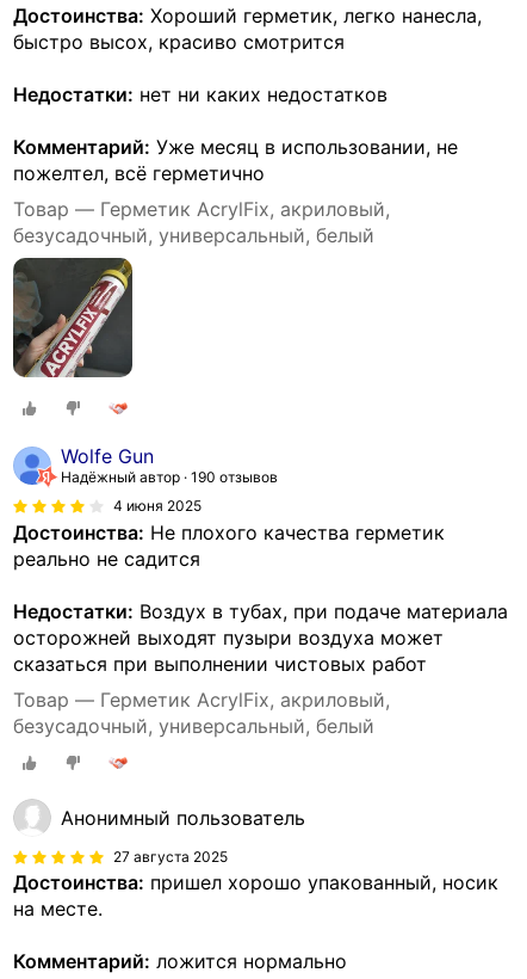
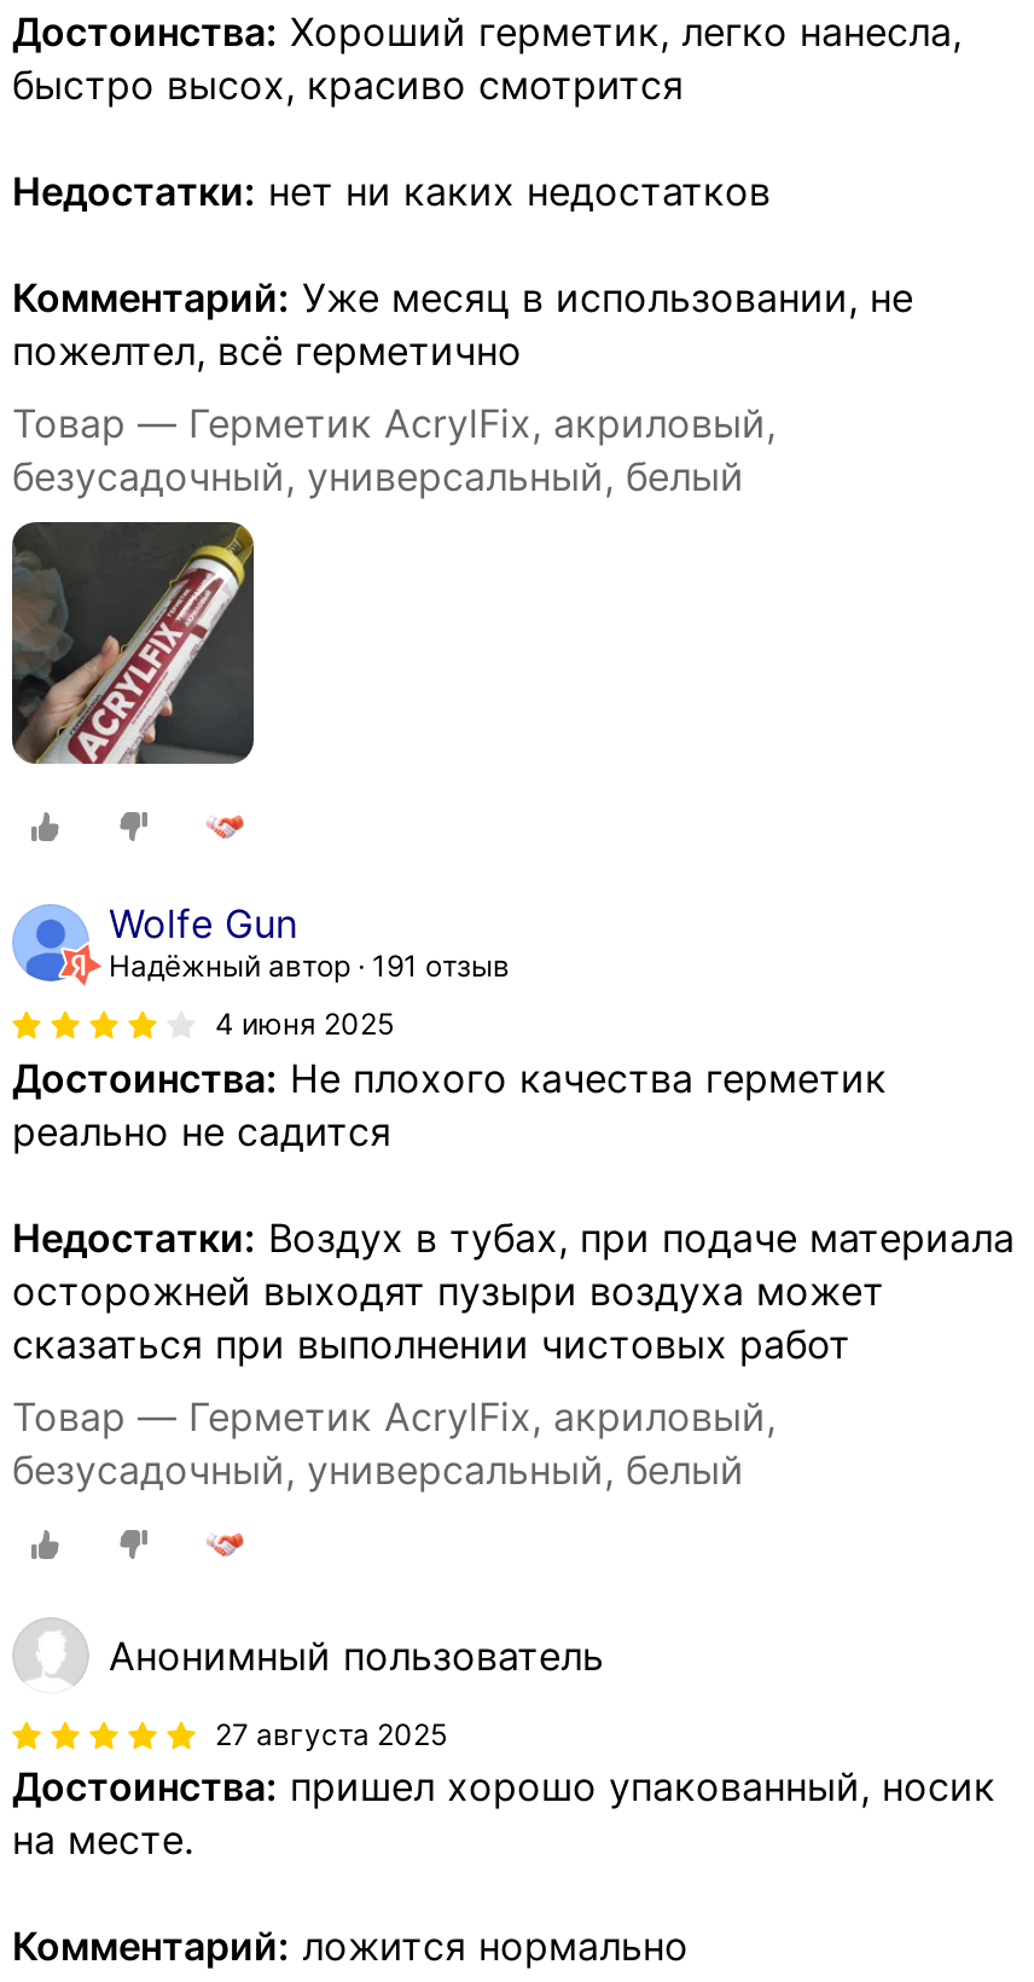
- Надёжный автор 190 отзывов
+ Надёжный автор 191 отзыв
